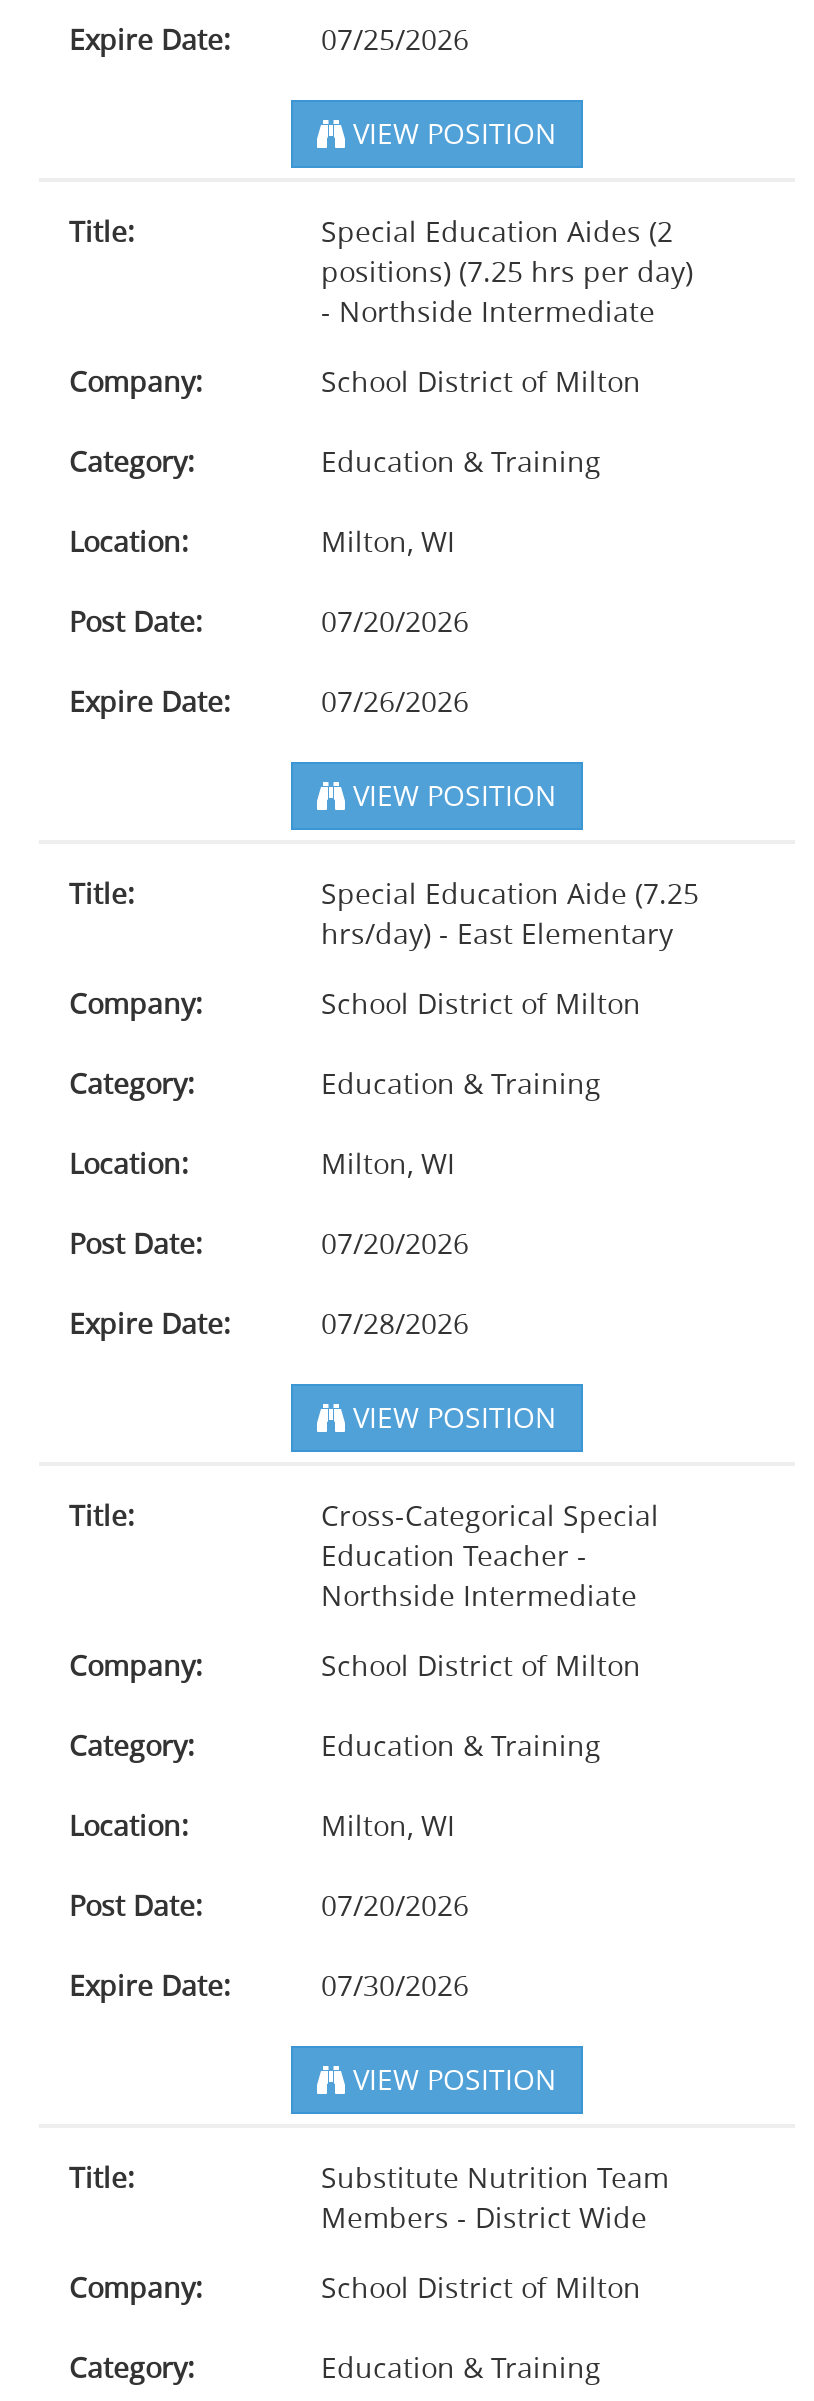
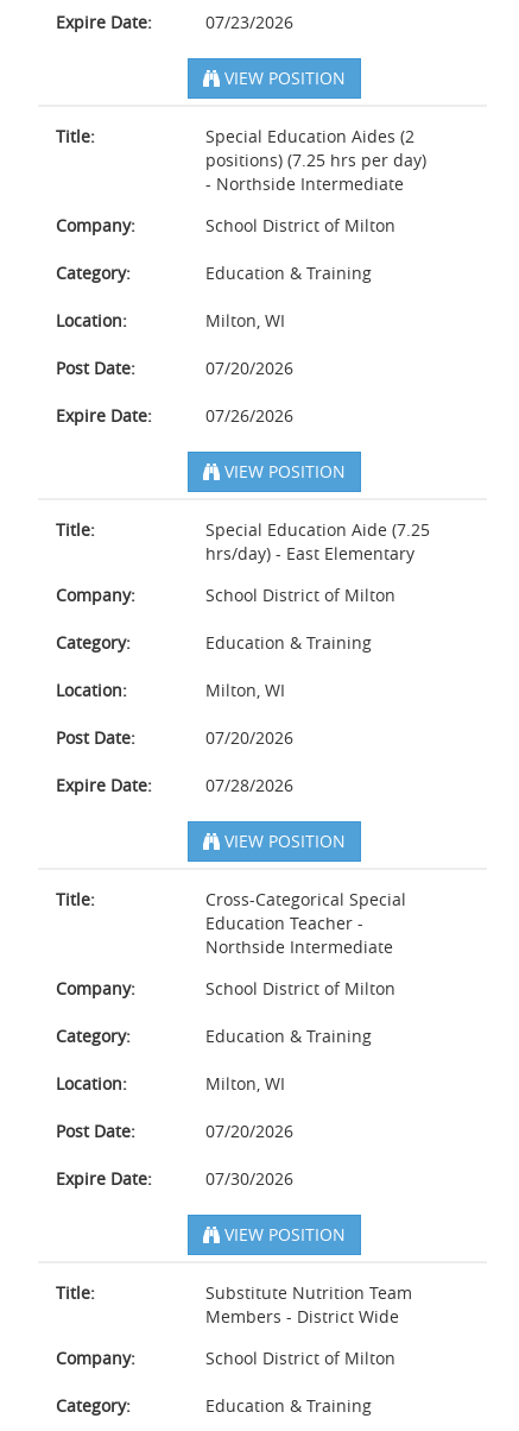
- 07/25/2026
+ 07/23/2026
